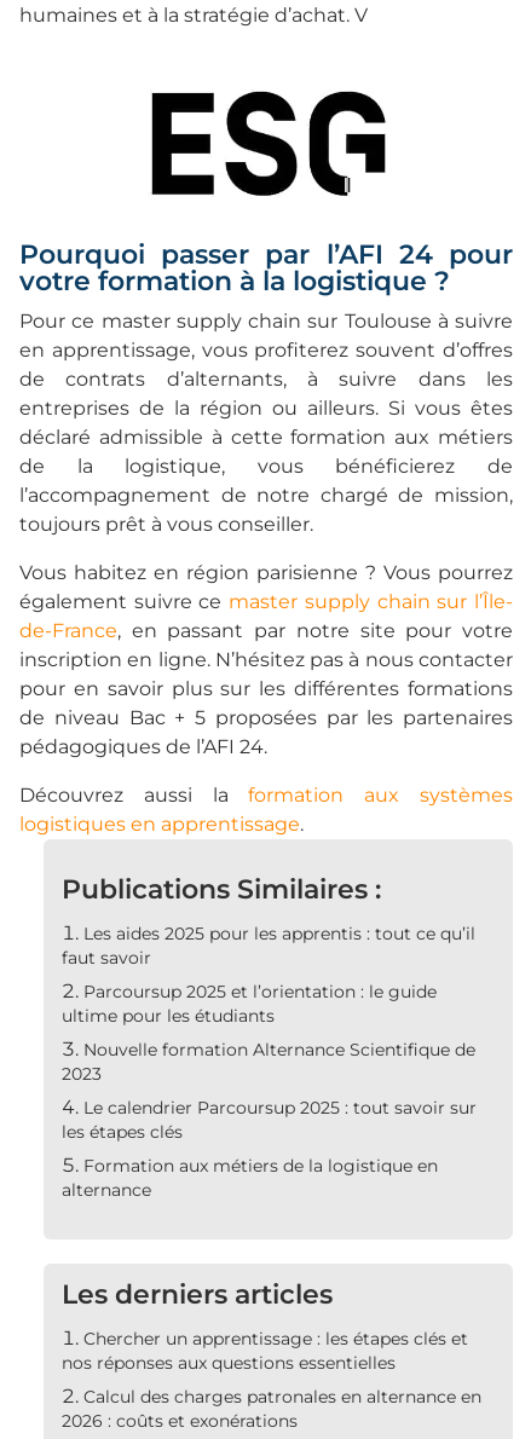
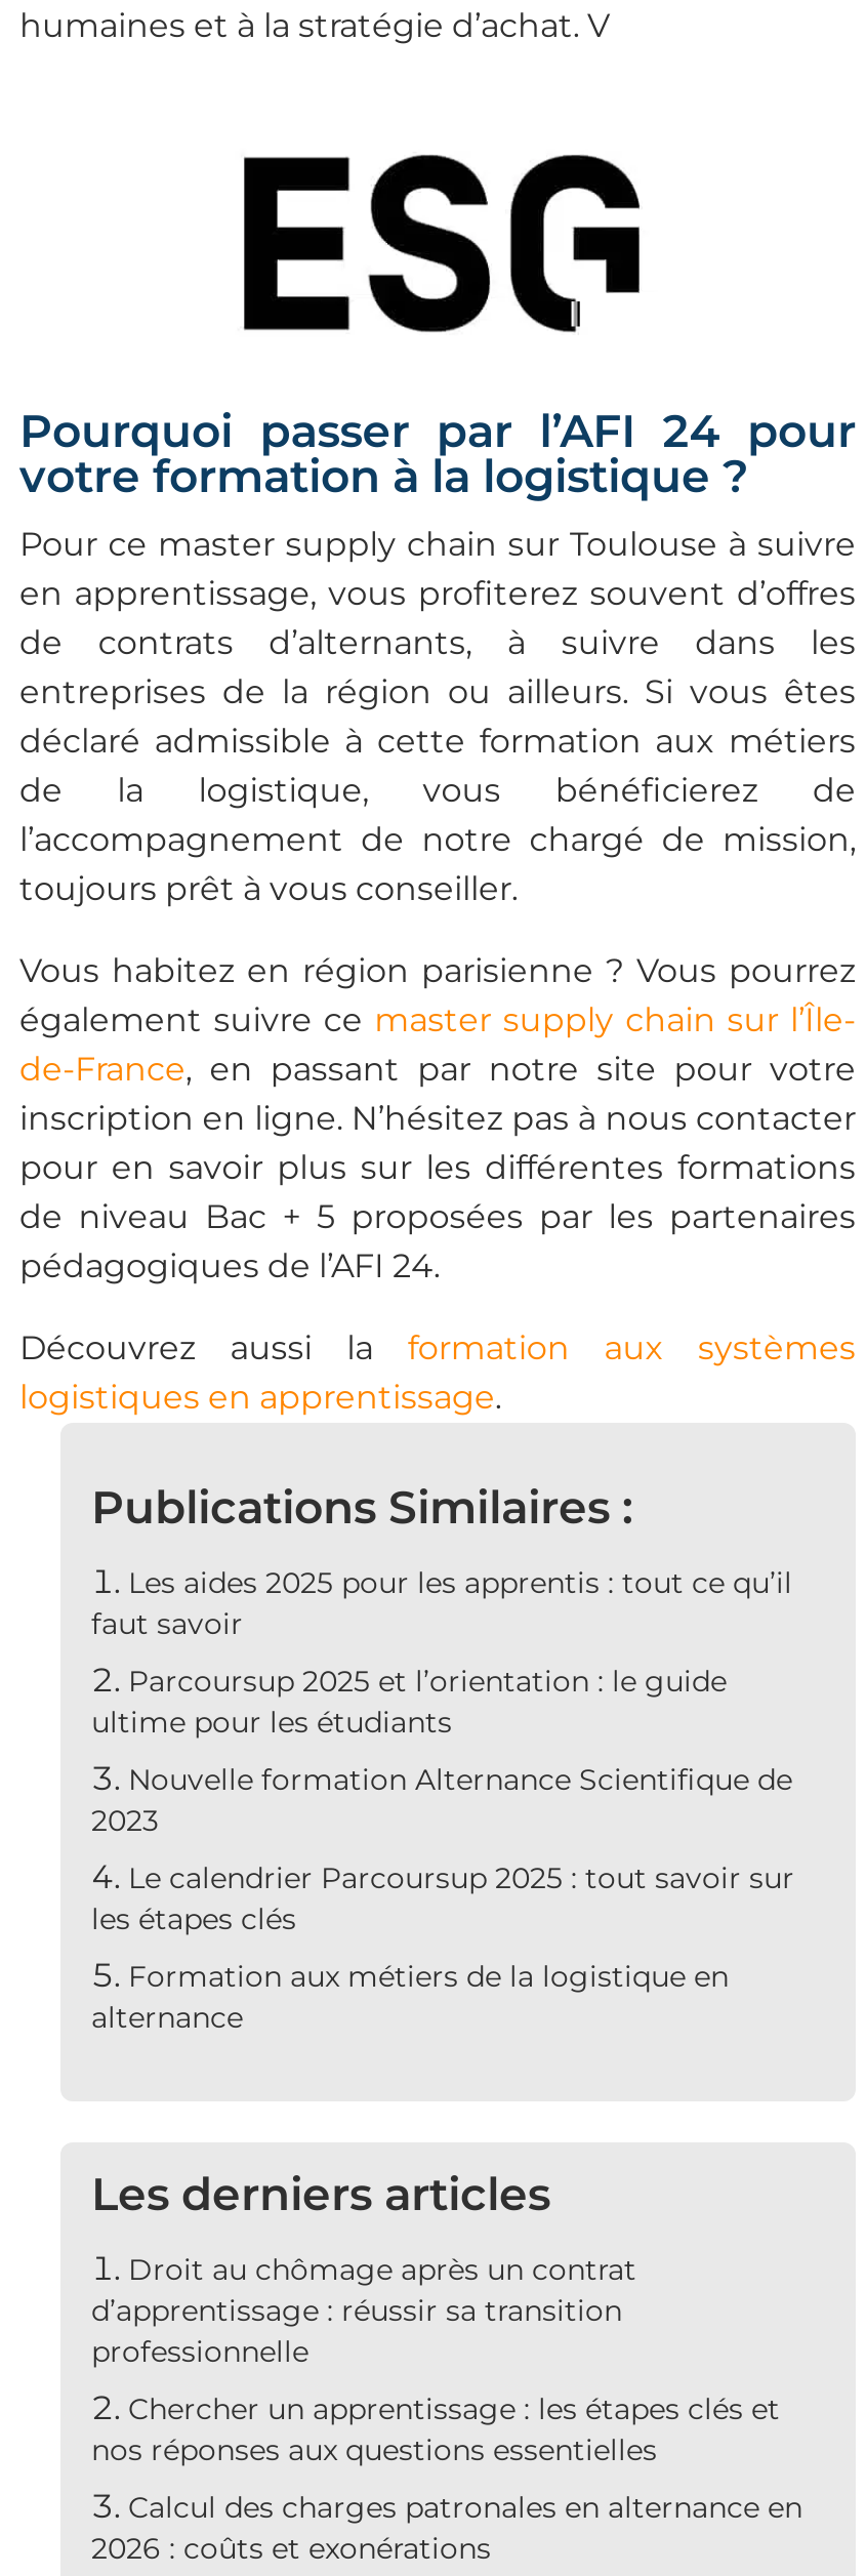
+ Droit au chômage après un contrat
+ d’apprentissage : réussir sa transition
+ professionnelle
